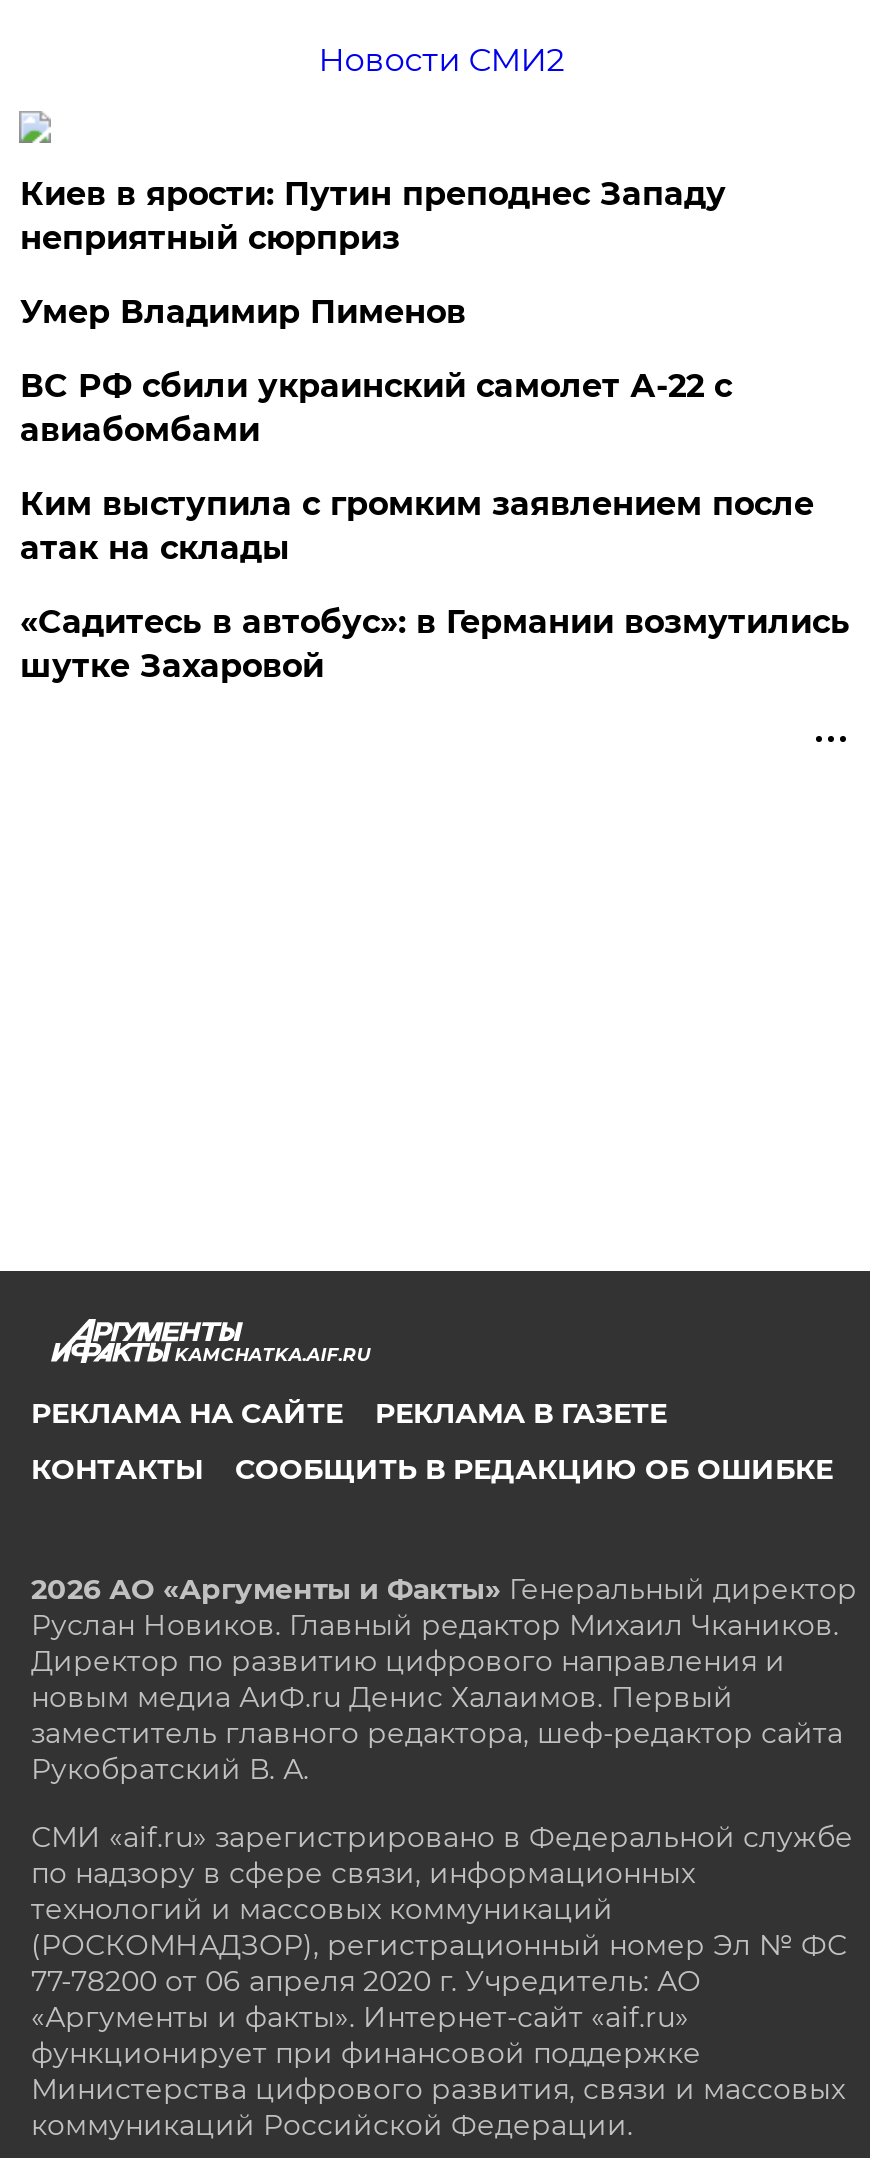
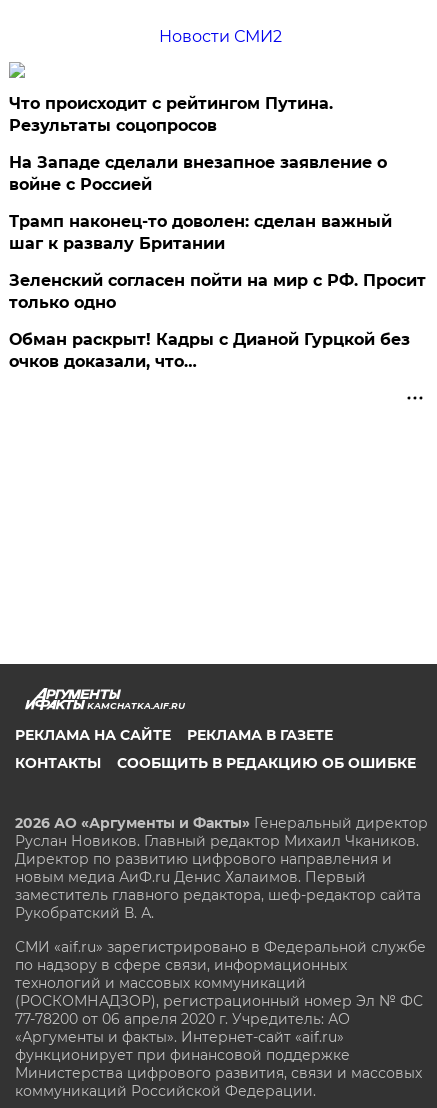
- Киев в ярости: Путин преподнес Западу
- неприятный сюрприз
+ Что происходит с рейтингом Путина.
+ Результаты соцопросов

- Умер Владимир Пименов
+ На Западе сделали внезапное заявление о
+ войне с Россией

- ВС РФ сбили украинский самолет А-22 с
- авиабомбами
+ Трамп наконец-то доволен: сделан важный
+ шаг к развалу Британии

- Ким выступила с громким заявлением после
- атак на склады
+ Зеленский согласен пойти на мир с РФ. Просит
+ только одно

- «Садитесь в автобус»: в Германии возмутились
- шутке Захаровой
+ Обман раскрыт! Кадры с Дианой Гурцкой без
+ очков доказали, что…
